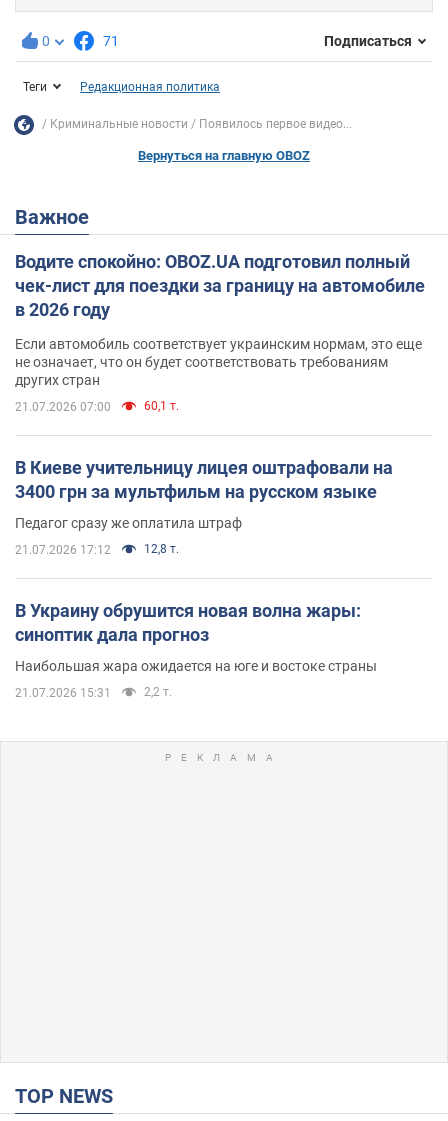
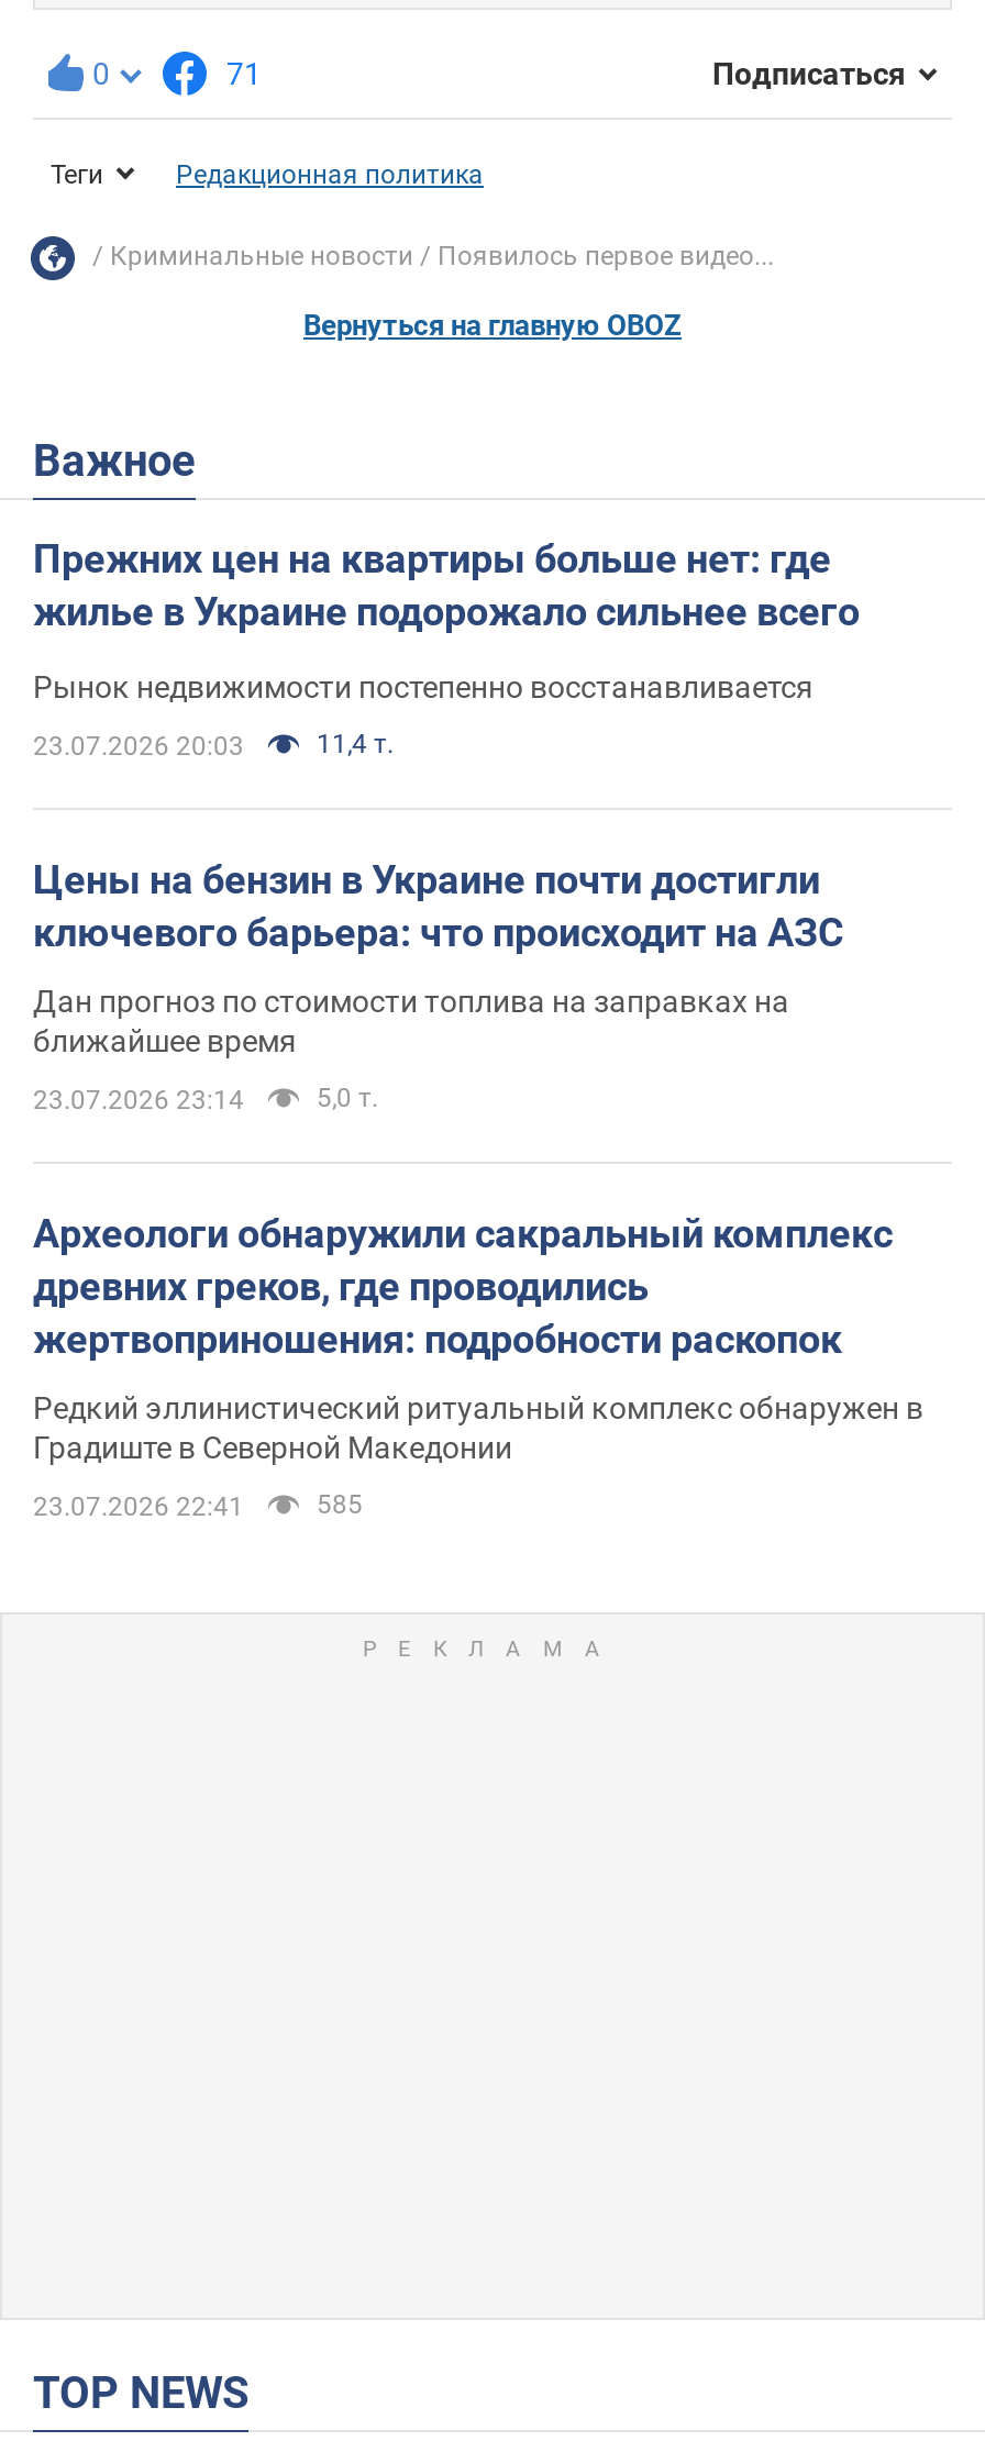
- Водите спокойно: OBOZ.UA подготовил полный
- чек-лист для поездки за границу на автомобиле
- в 2026 году
+ Прежних цен на квартиры больше нет: где
+ жилье в Украине подорожало сильнее всего

- Если автомобиль соответствует украинским нормам, это еще
- не означает, что он будет соответствовать требованиям
- других стран
+ Рынок недвижимости постепенно восстанавливается

- 21.07.2026 07:00
- 60,1 т.
+ 23.07.2026 20:03
+ 11,4 т.

- В Киеве учительницу лицея оштрафовали на
- 3400 грн за мультфильм на русском языке
+ Цены на бензин в Украине почти достигли
+ ключевого барьера: что происходит на АЗС

- Педагог сразу же оплатила штраф
+ Дан прогноз по стоимости топлива на заправках на
+ ближайшее время

- 21.07.2026 17:12
- 12,8 т.
+ 23.07.2026 23:14
+ 5,0 т.

- В Украину обрушится новая волна жары:
- синоптик дала прогноз
+ Археологи обнаружили сакральный комплекс
+ древних греков, где проводились
+ жертвоприношения: подробности раскопок

- Наибольшая жара ожидается на юге и востоке страны
+ Редкий эллинистический ритуальный комплекс обнаружен в
+ Градиште в Северной Македонии

- 21.07.2026 15:31
- 2,2 т.
+ 23.07.2026 22:41
+ 585
